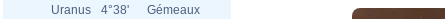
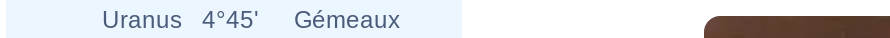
- Uranus 4°38' Gémeaux
+ Uranus 4°45' Gémeaux
